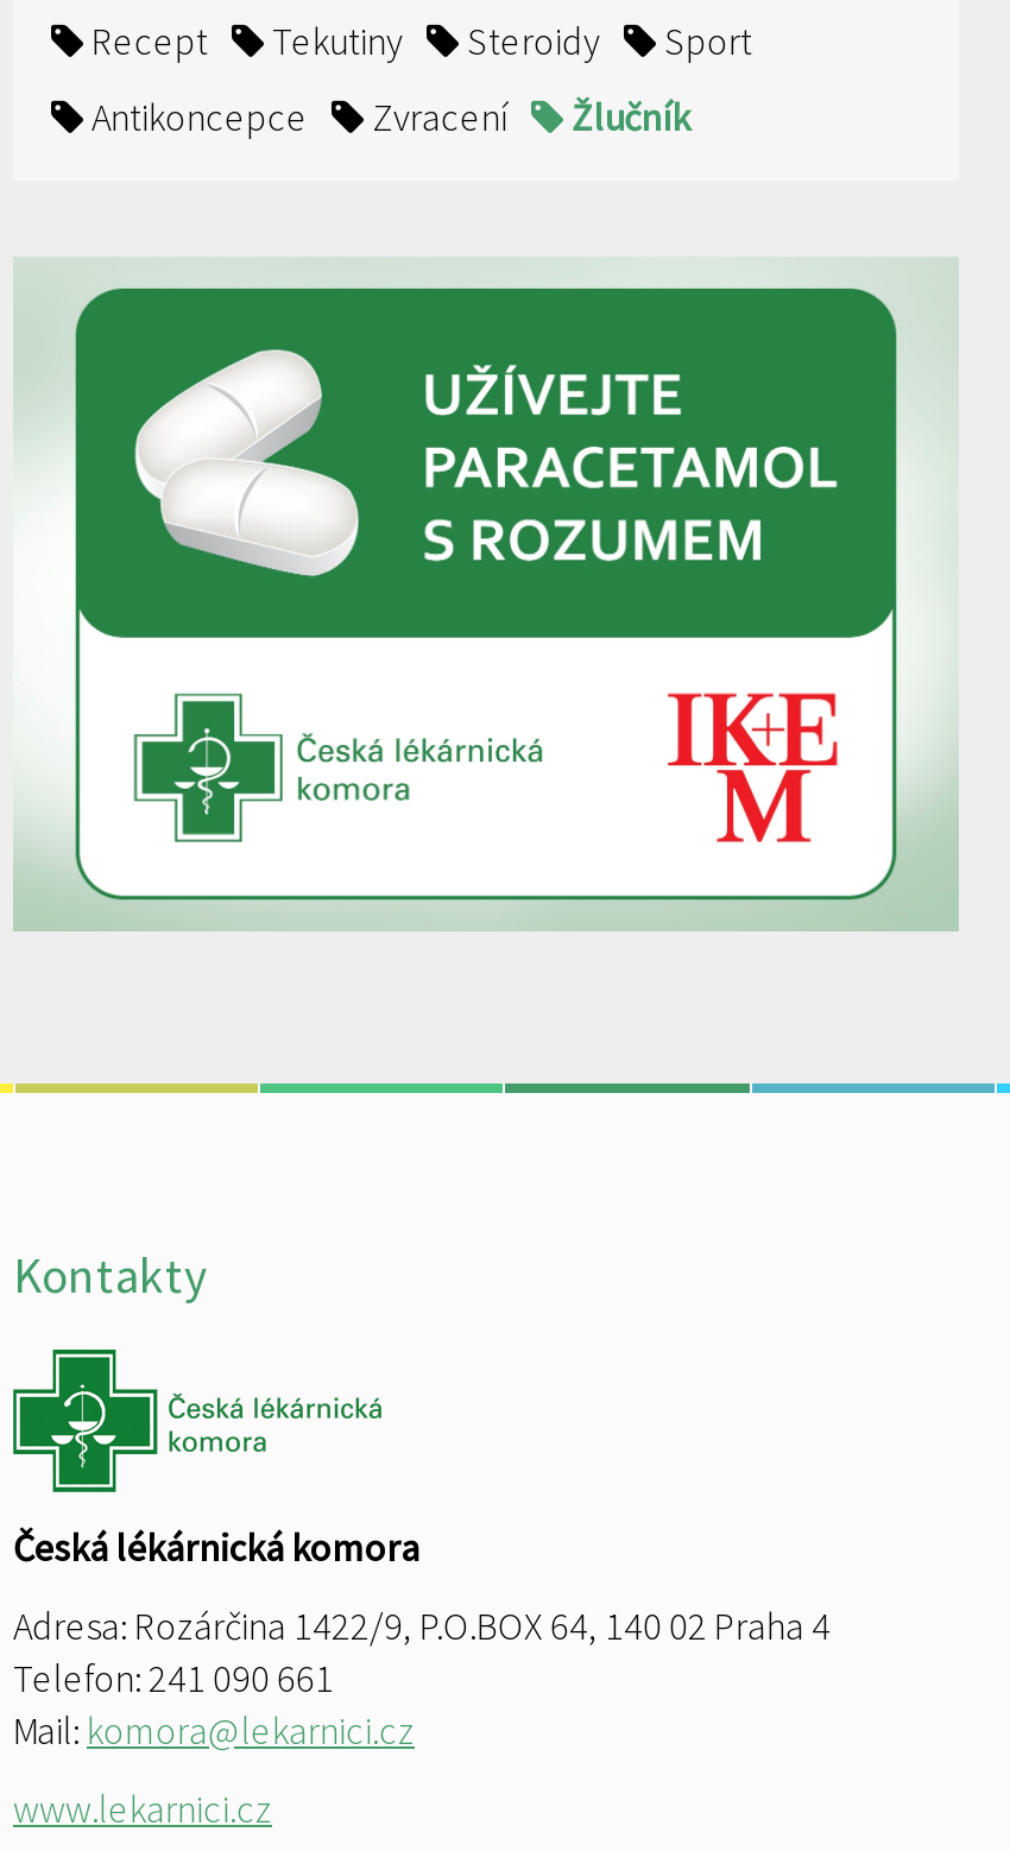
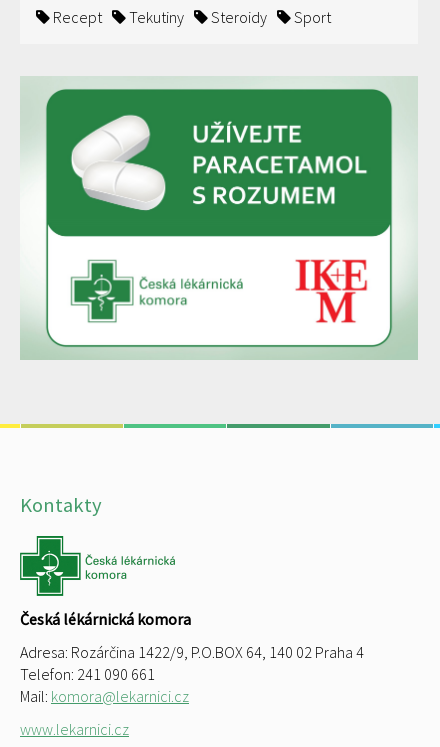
- Antikoncepce
- Zvracení
- Žlučník
